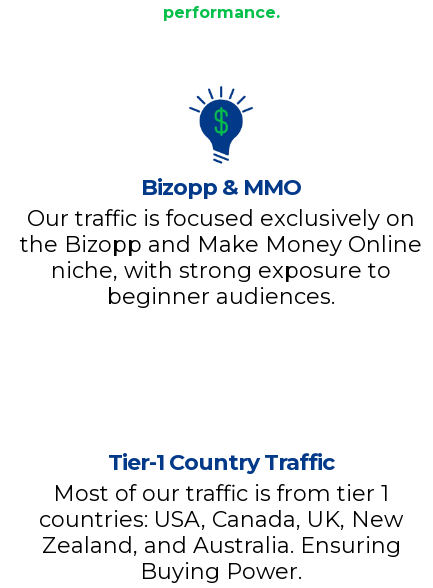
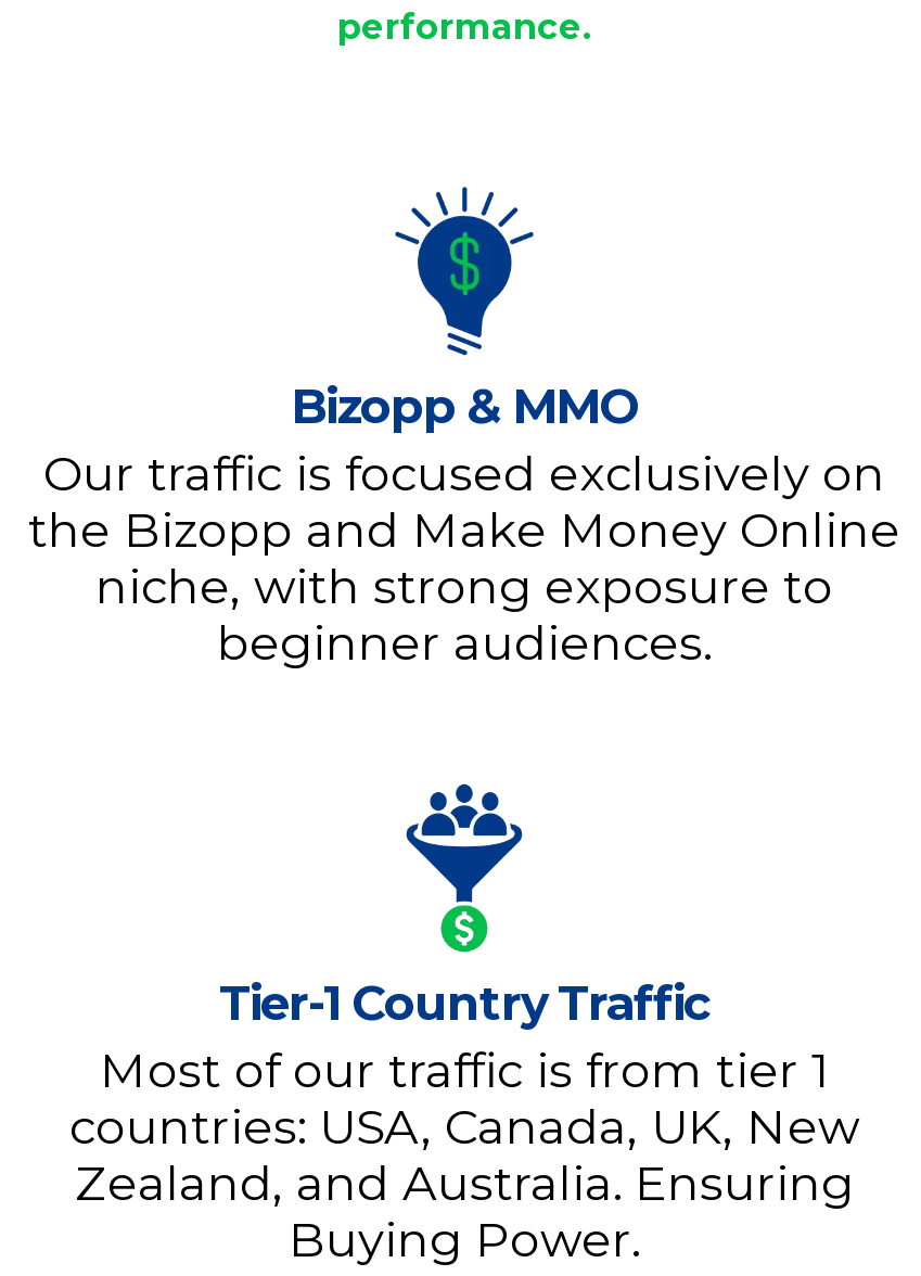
+ [image]
